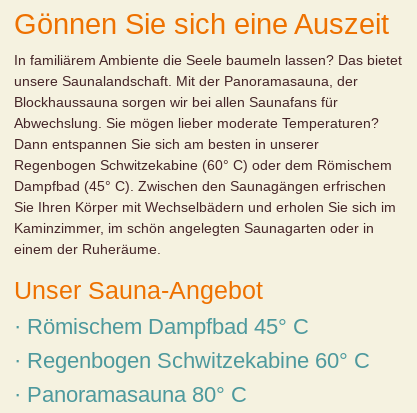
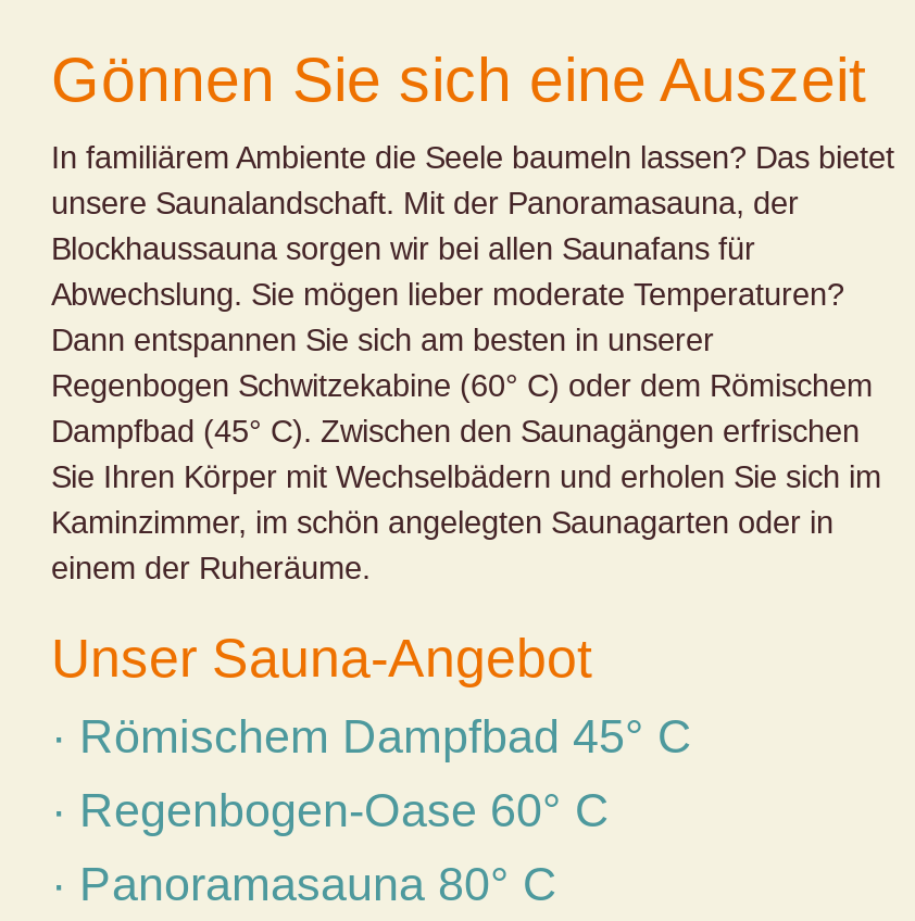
- · Regenbogen Schwitzekabine 60° C
+ · Regenbogen-Oase 60° C
